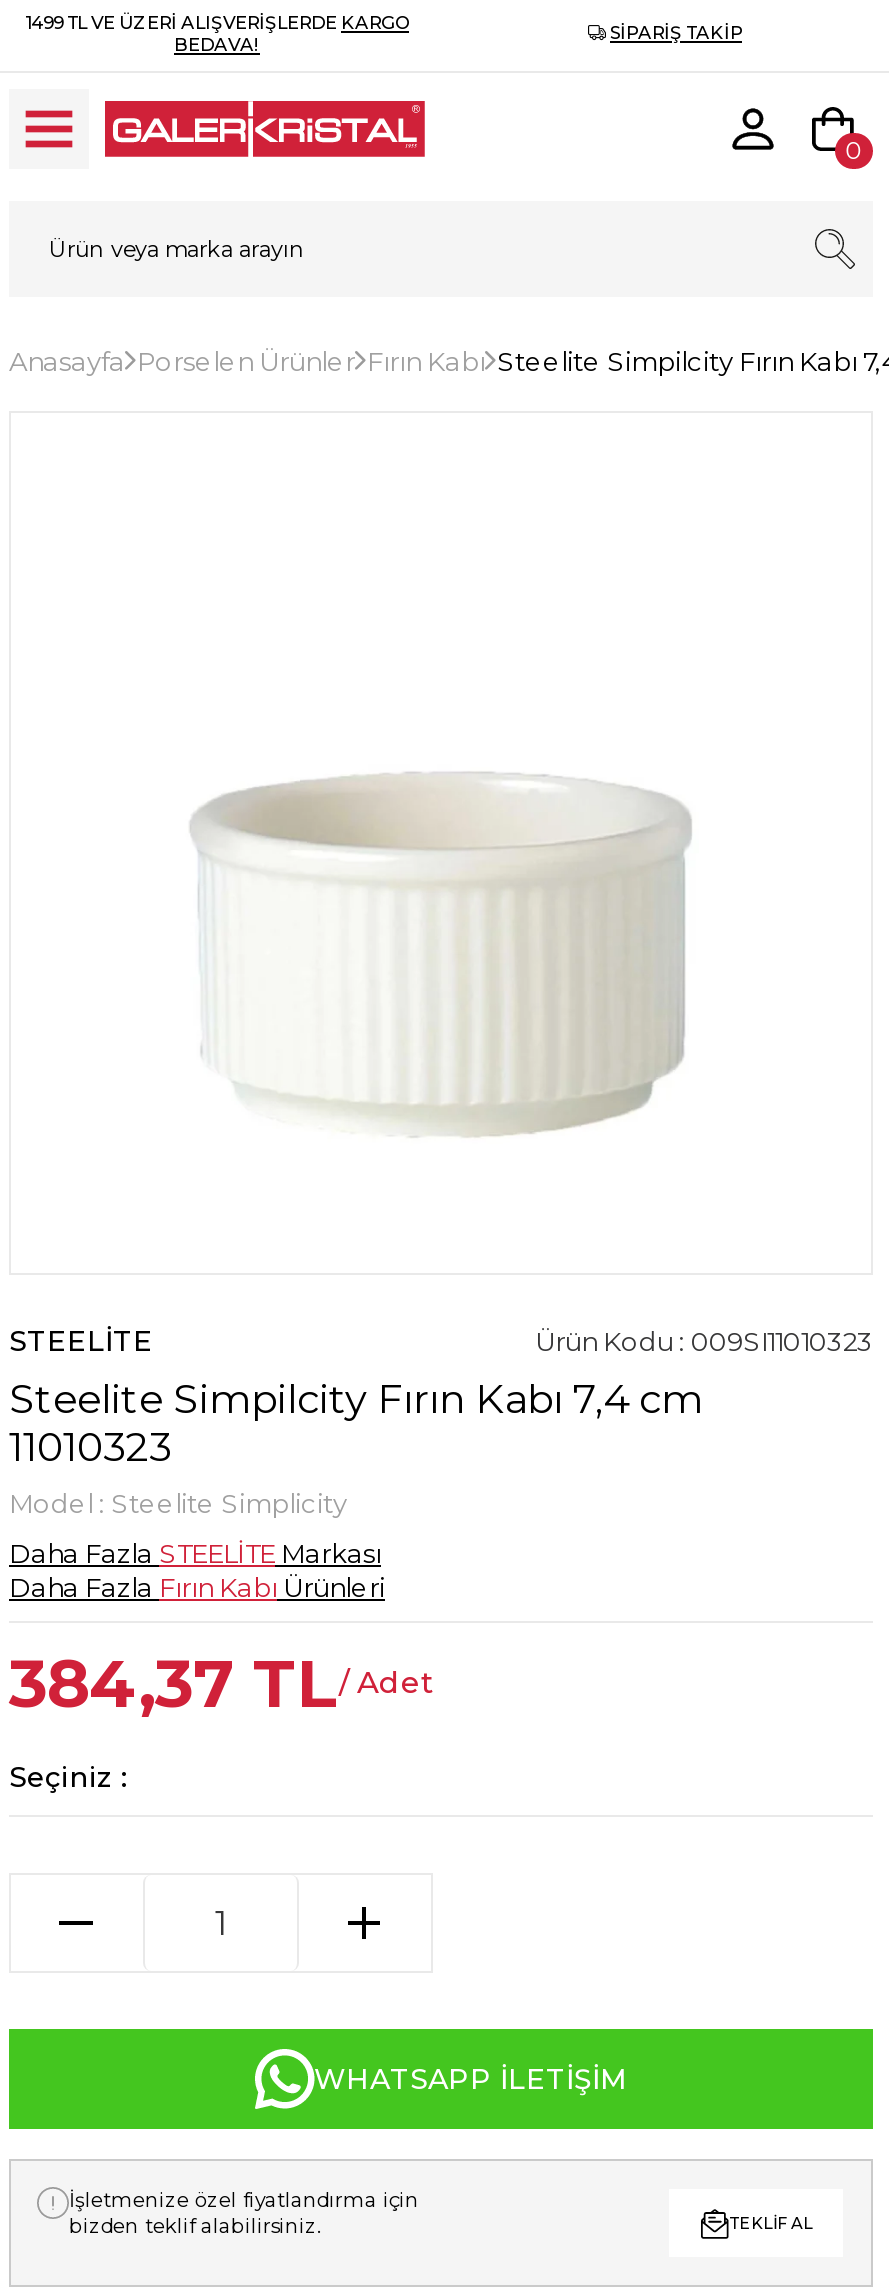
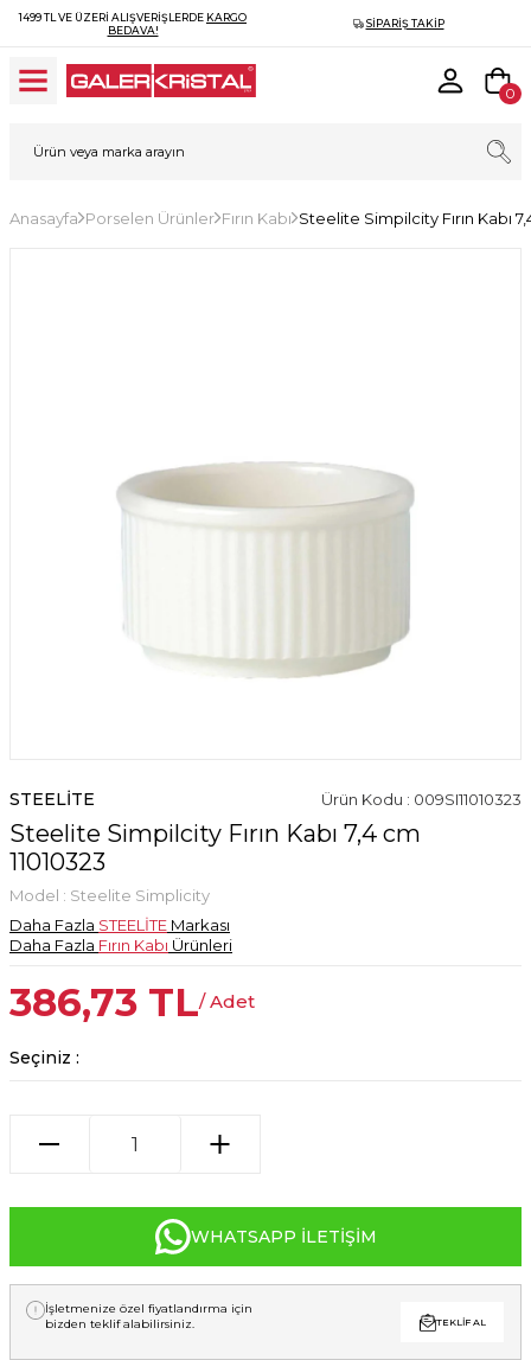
- 384,37 TL/ Adet
+ 386,73 TL/ Adet
